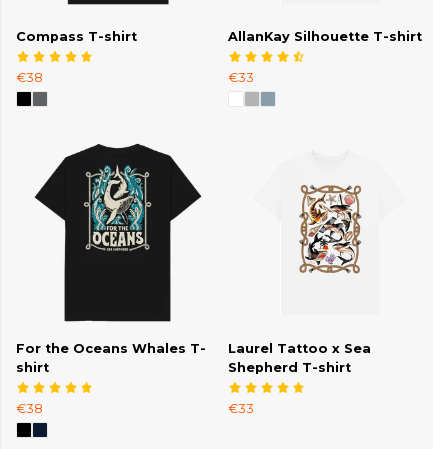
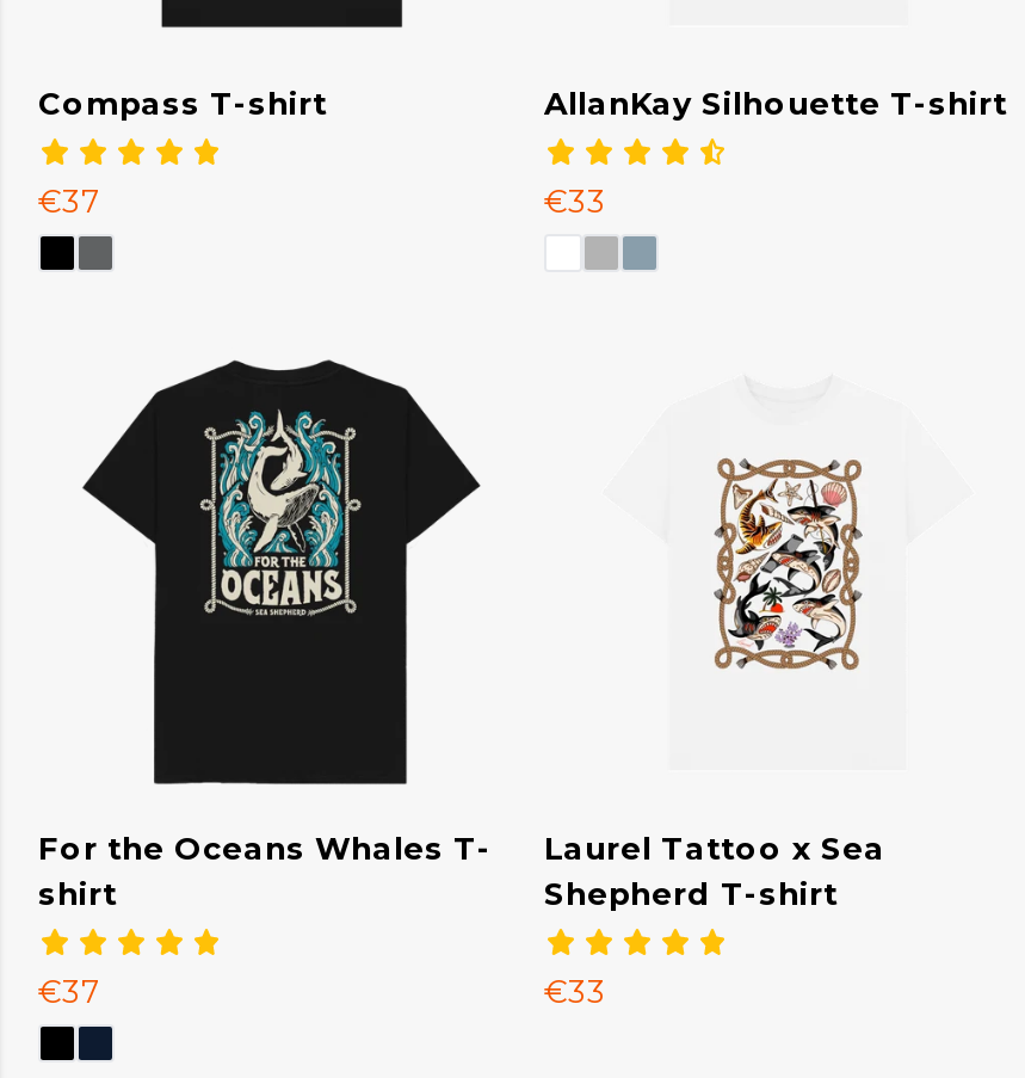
- €38
+ €37

- €38
+ €37
